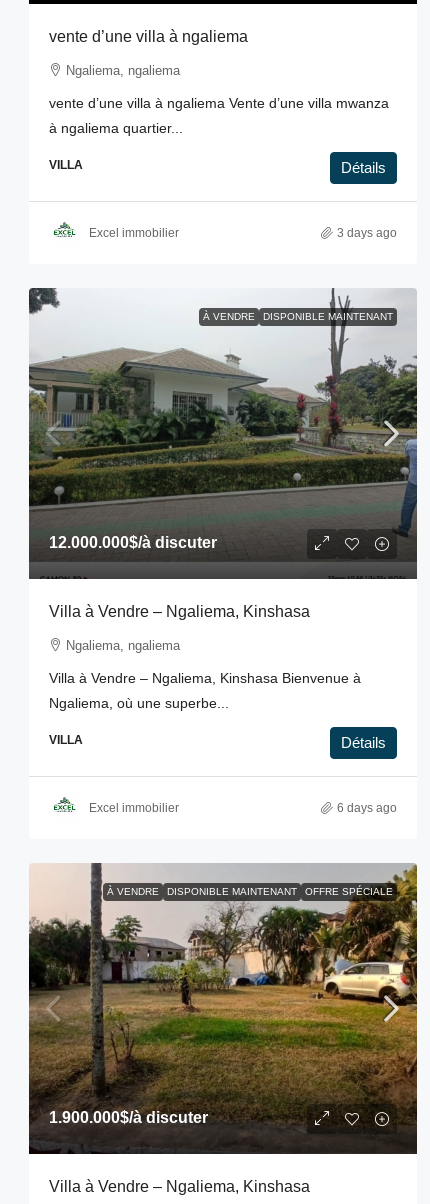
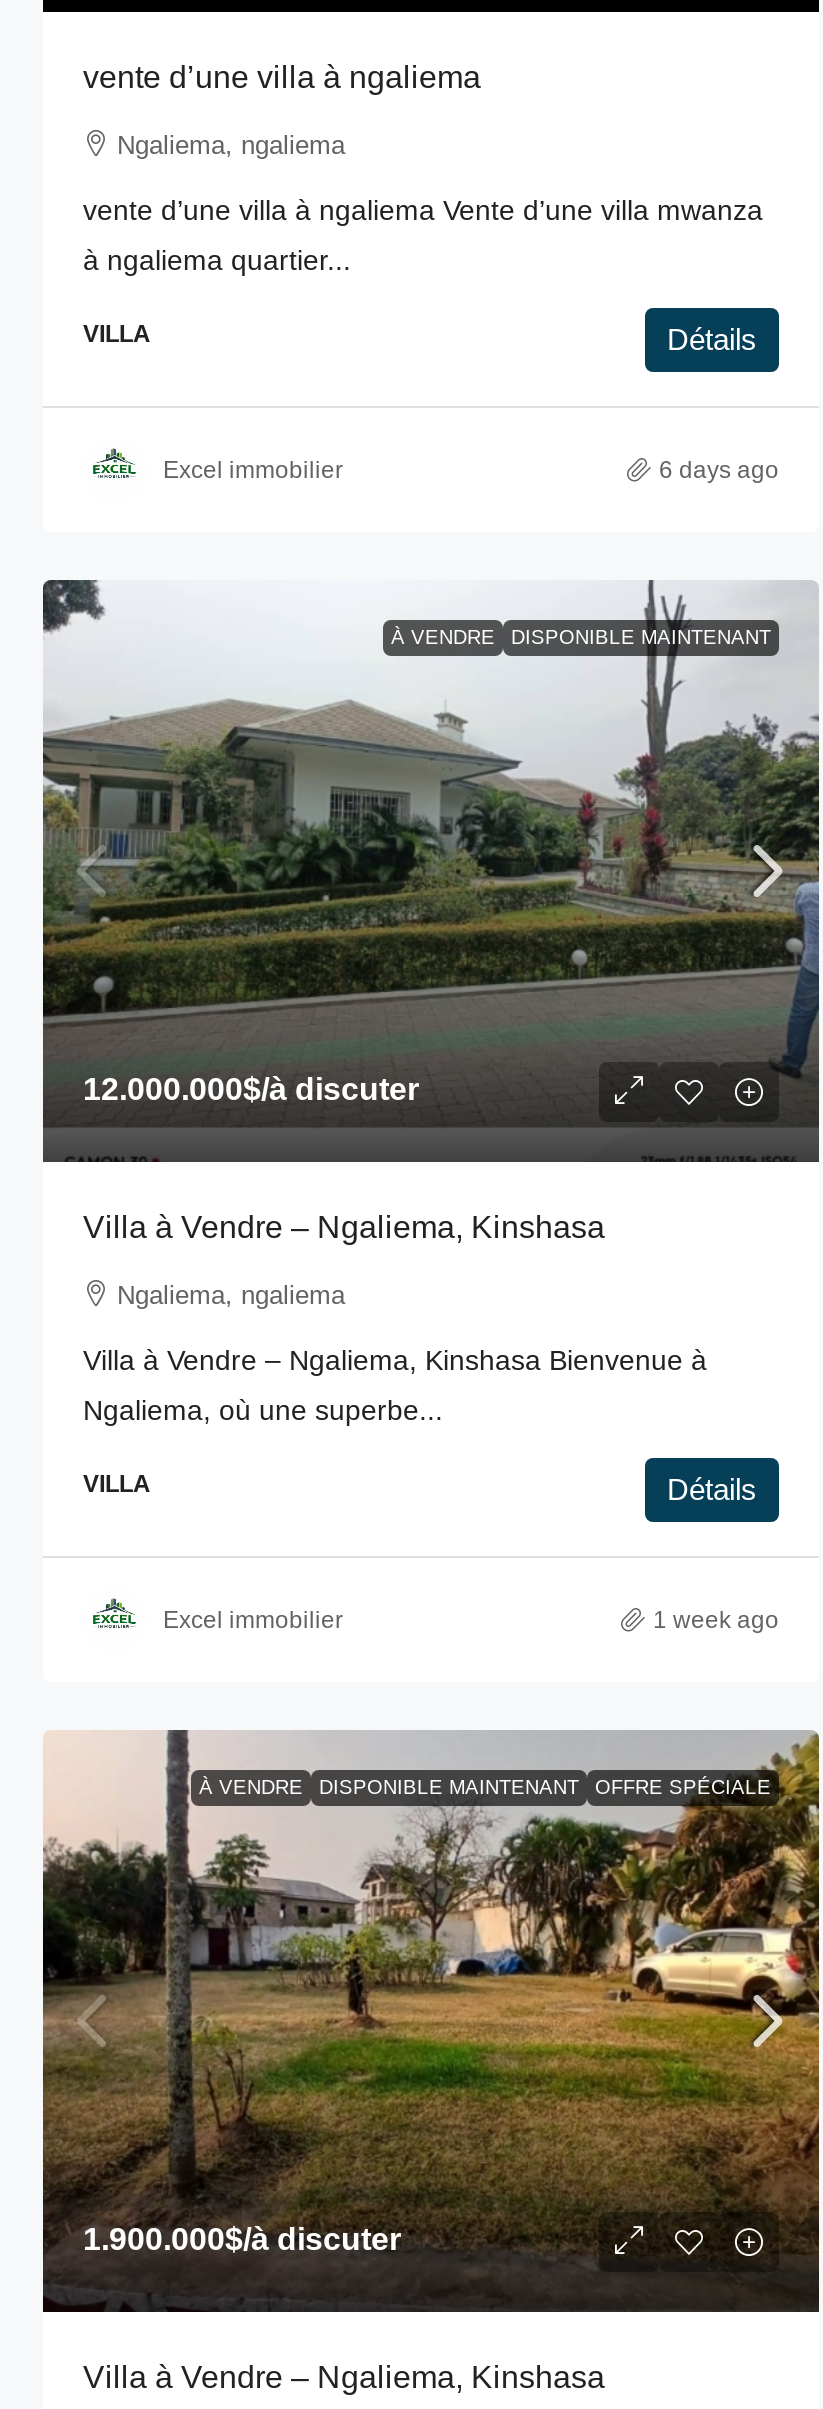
- 3 days ago
+ 6 days ago

- 6 days ago
+ 1 week ago
